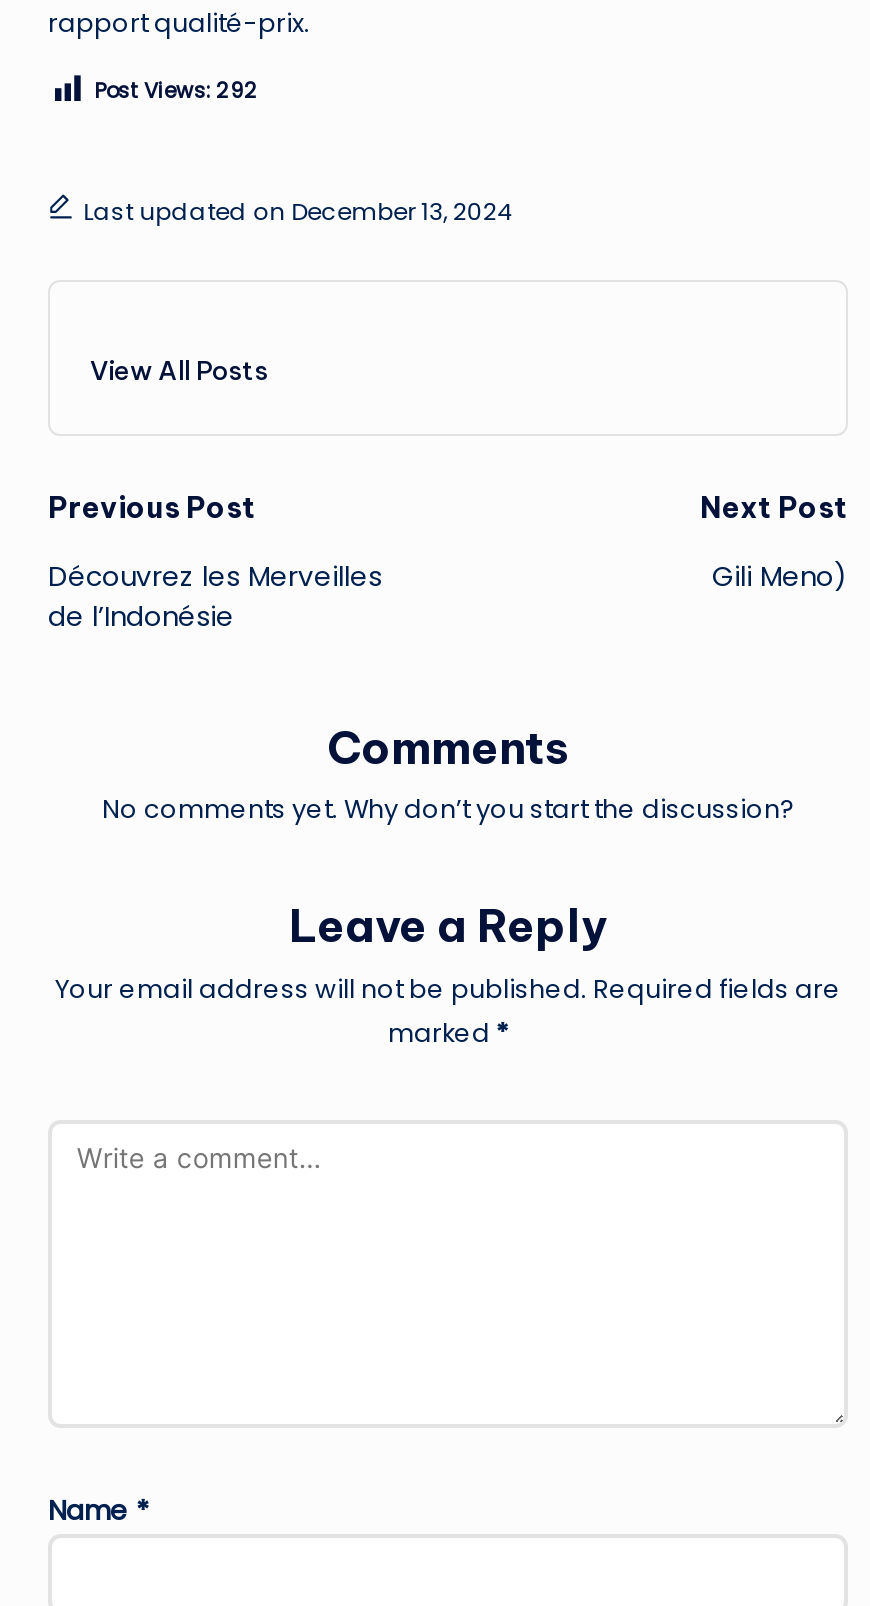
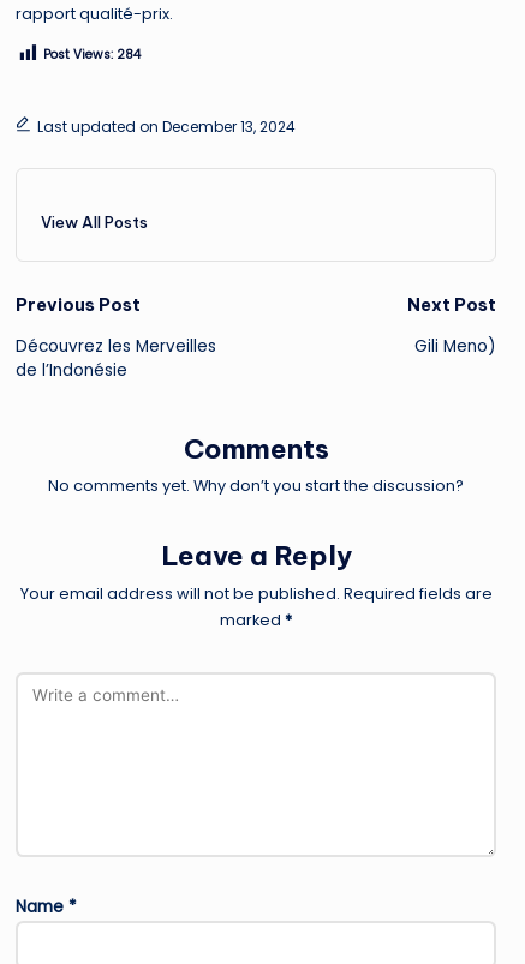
- Post Views: 292
+ Post Views: 284
